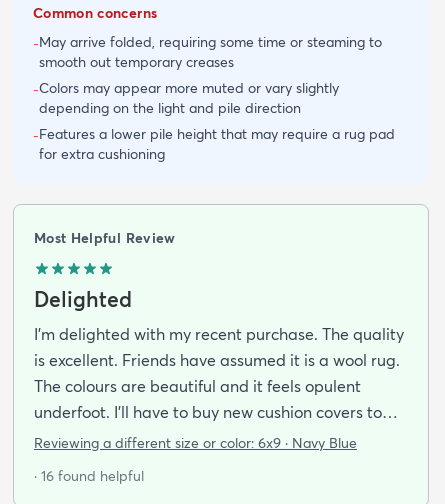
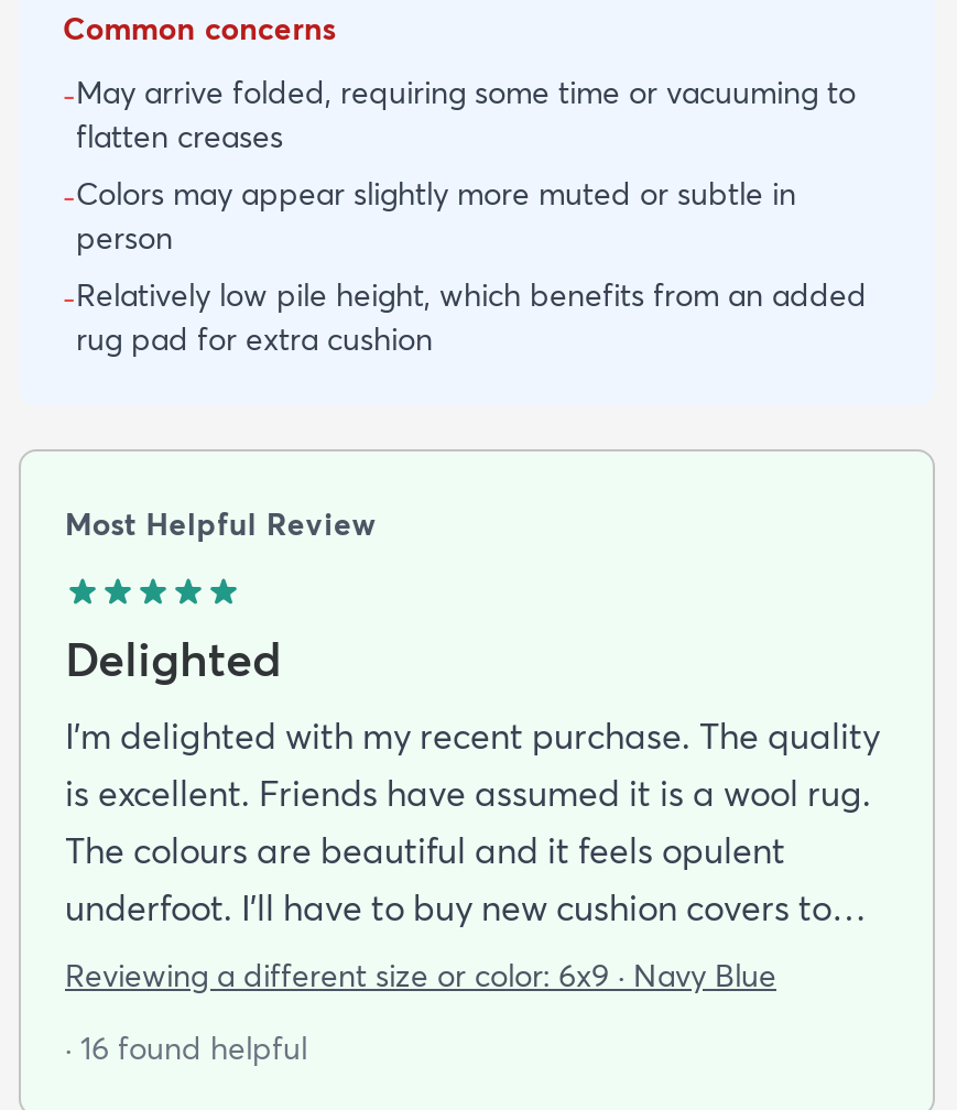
- -May arrive folded, requiring some time or steaming to
- smooth out temporary creases
- -Colors may appear more muted or vary slightly
- depending on the light and pile direction
- -Features a lower pile height that may require a rug pad
- for extra cushioning
+ -May arrive folded, requiring some time or vacuuming to
+ flatten creases
+ -Colors may appear slightly more muted or subtle in
+ person
+ -Relatively low pile height, which benefits from an added
+ rug pad for extra cushion
